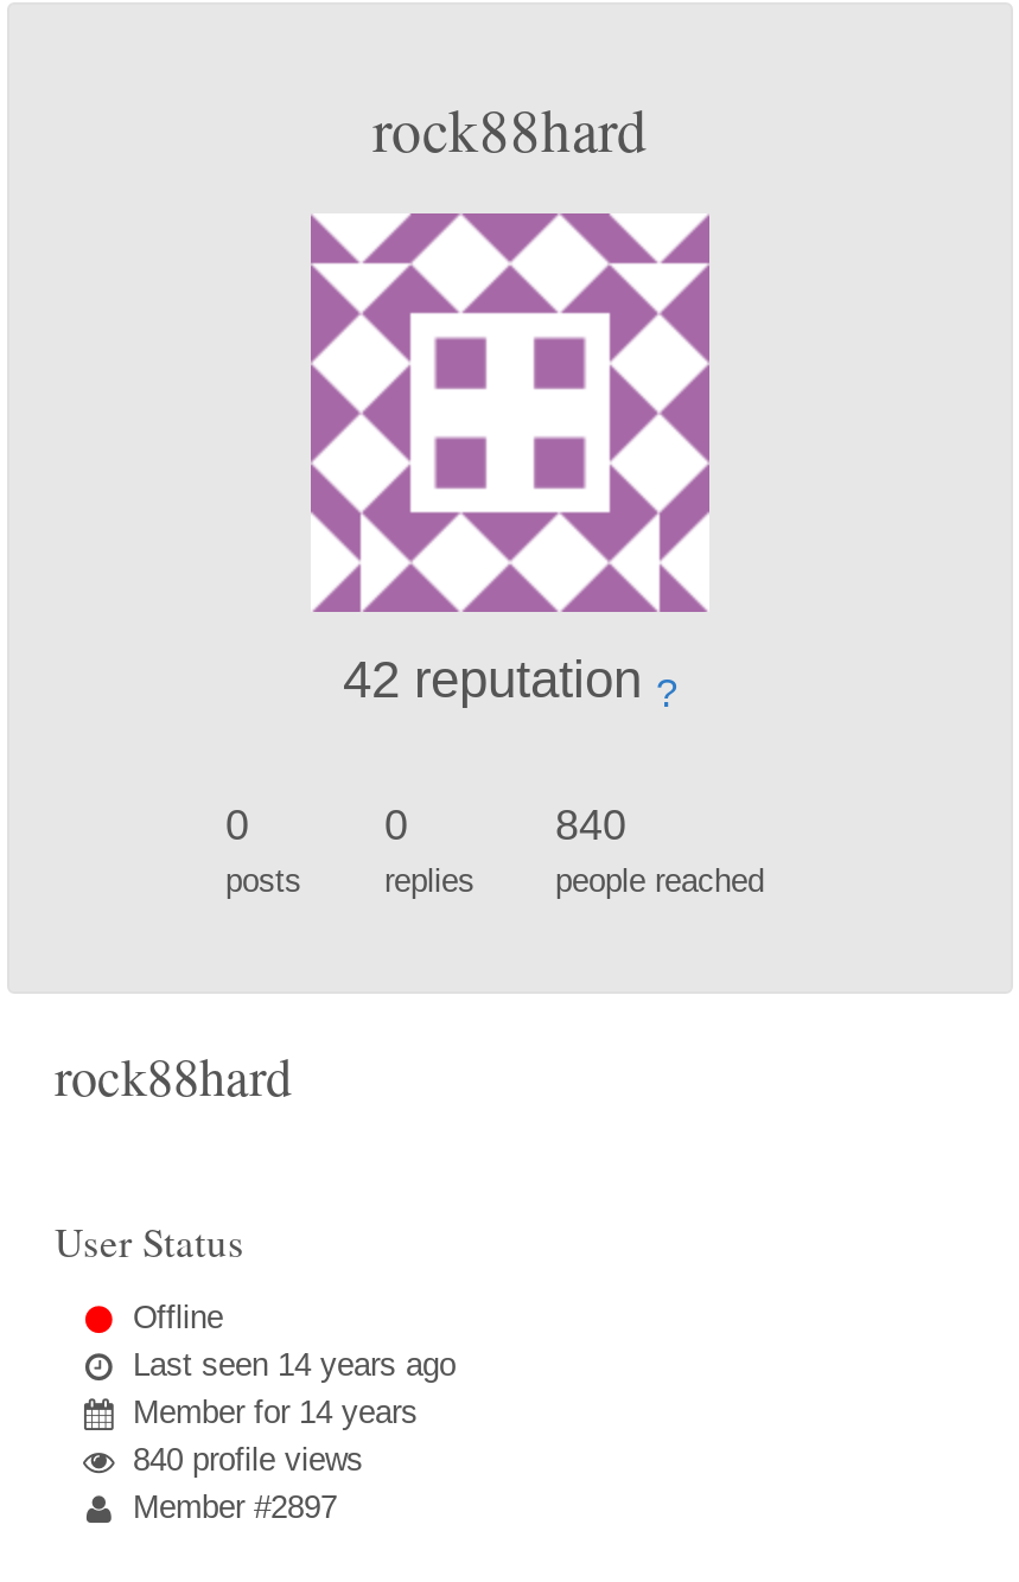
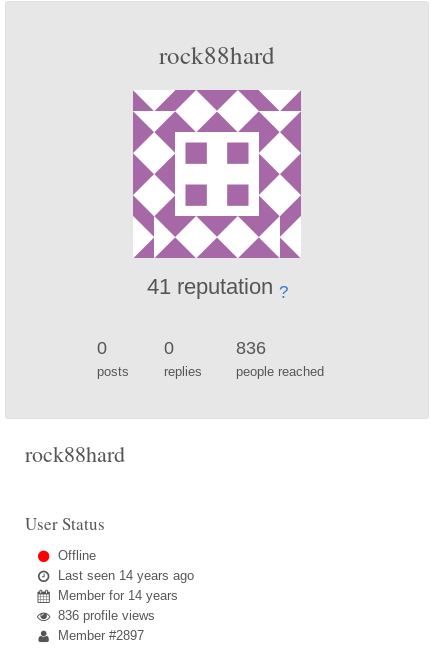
- 42 reputation?
+ 41 reputation?

- 840
+ 836

- 840 profile views
+ 836 profile views
